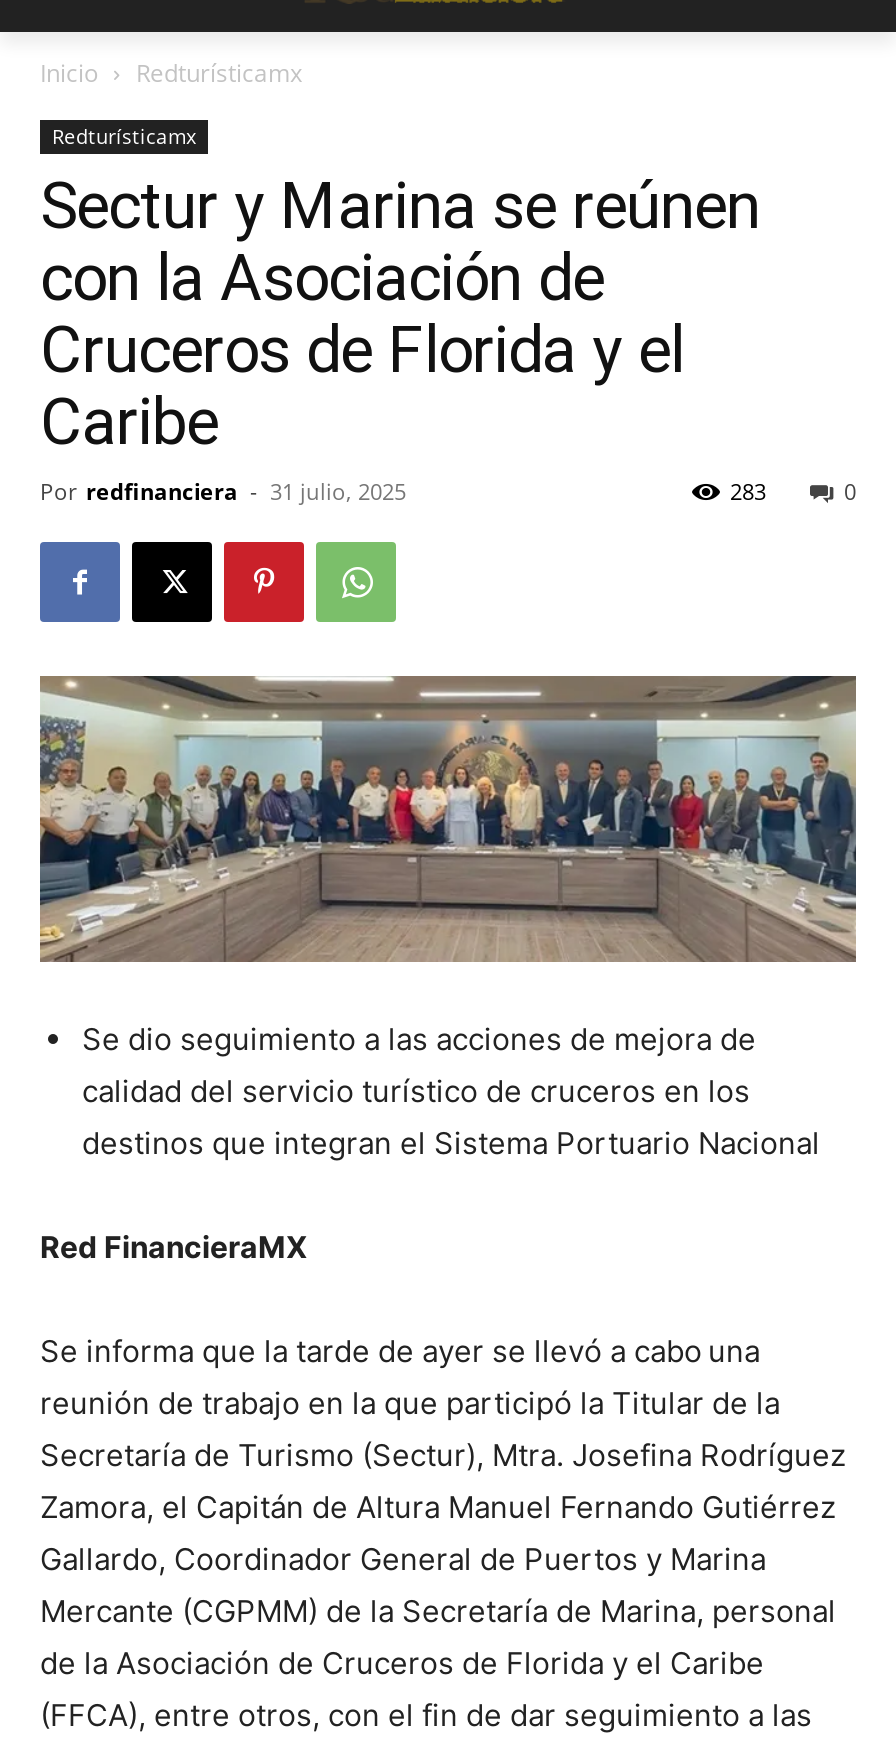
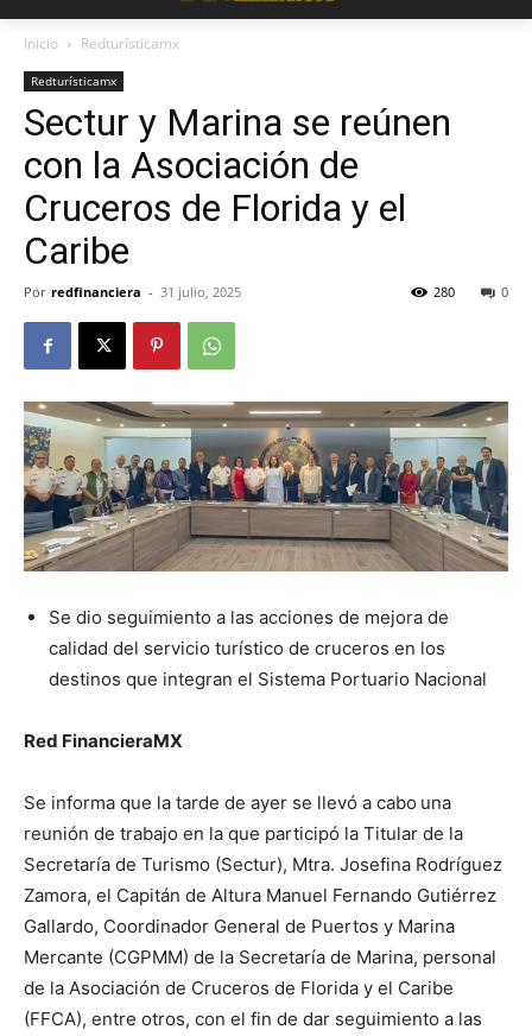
- 283
+ 280
